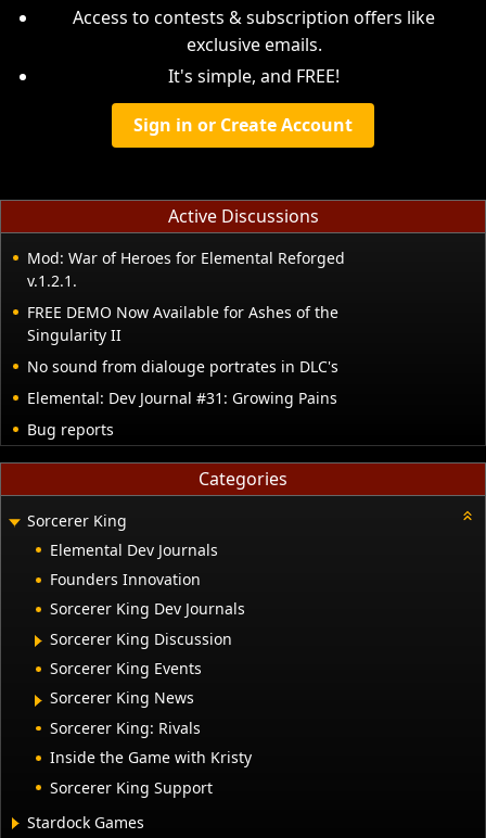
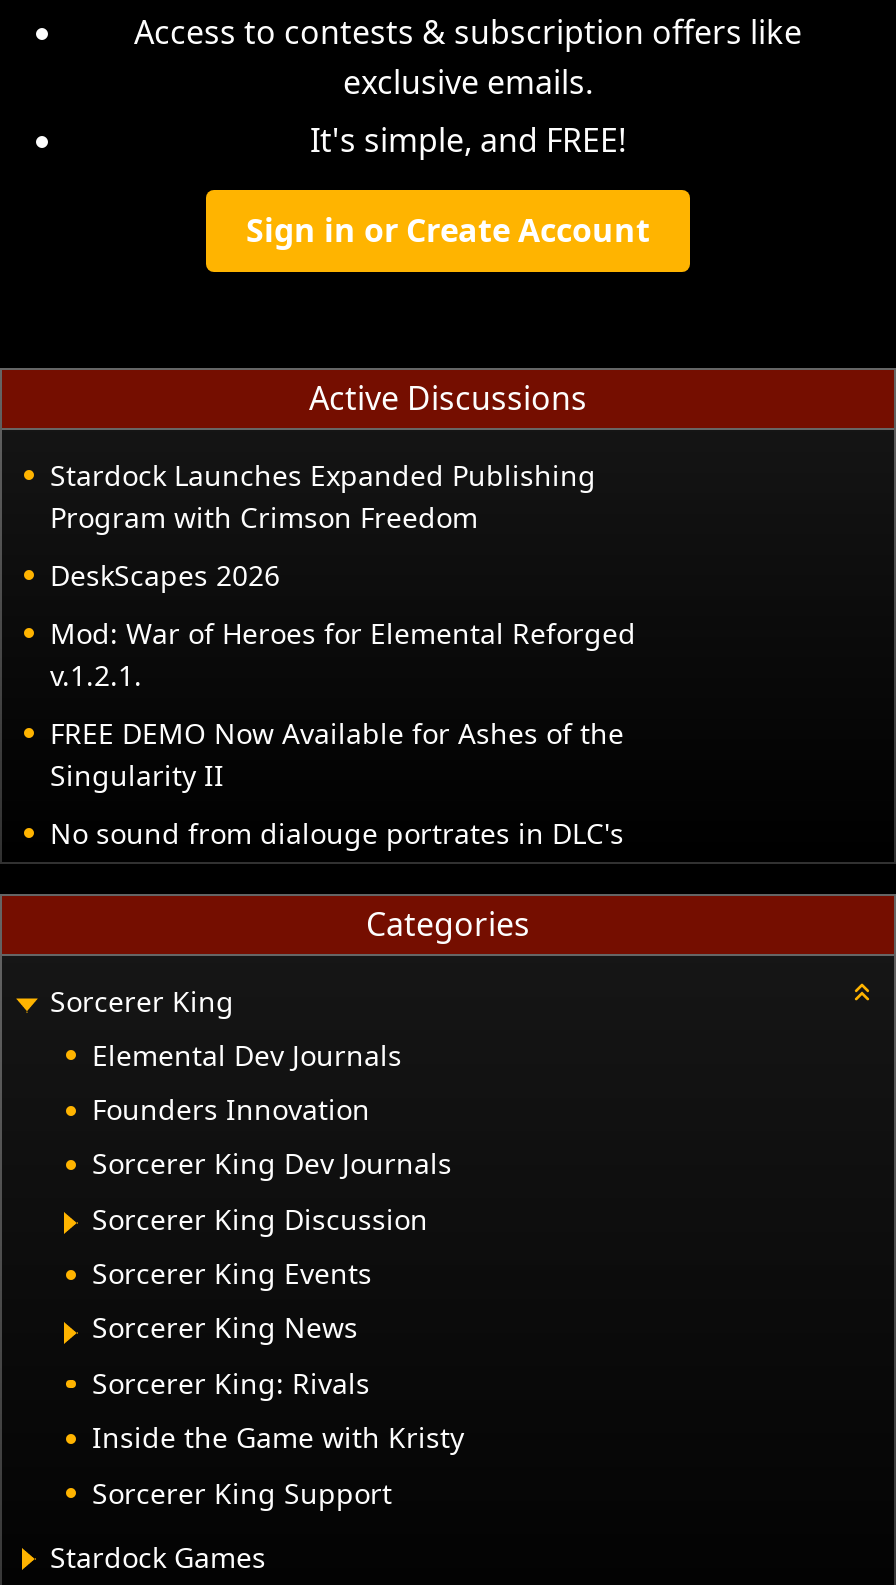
+ Stardock Launches Expanded Publishing
+ Program with Crimson Freedom
+ DeskScapes 2026

moved down: Mod: War of Heroes for Elemental Reforged | v.1.2.1. | FREE DEMO Now Available for Ashes of the | Singularity II | No sound from dialouge portrates in DLC's

- Elemental: Dev Journal #31: Growing Pains
- Bug reports
